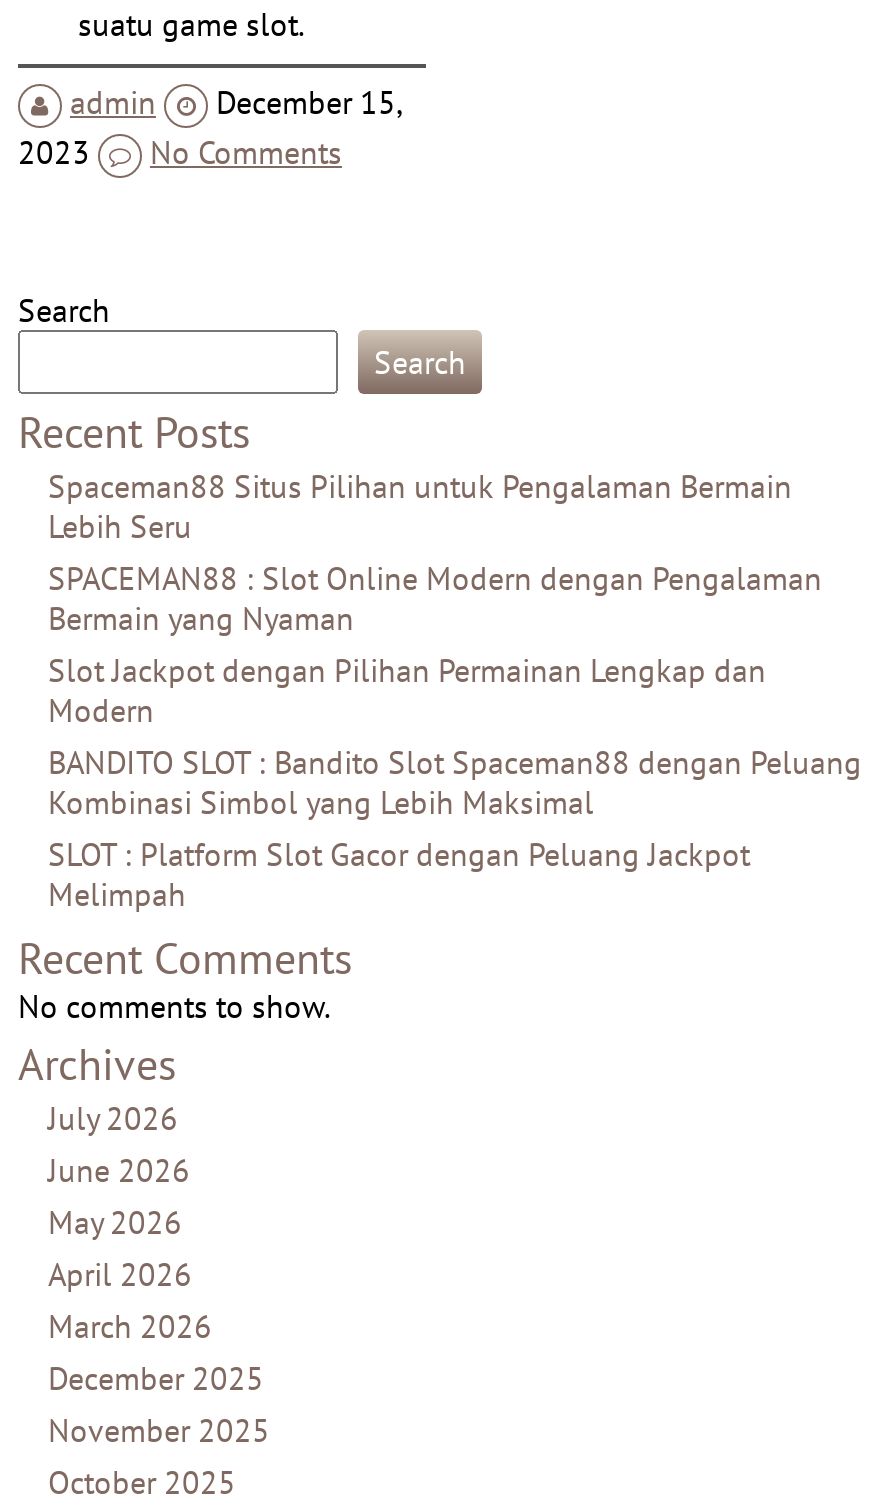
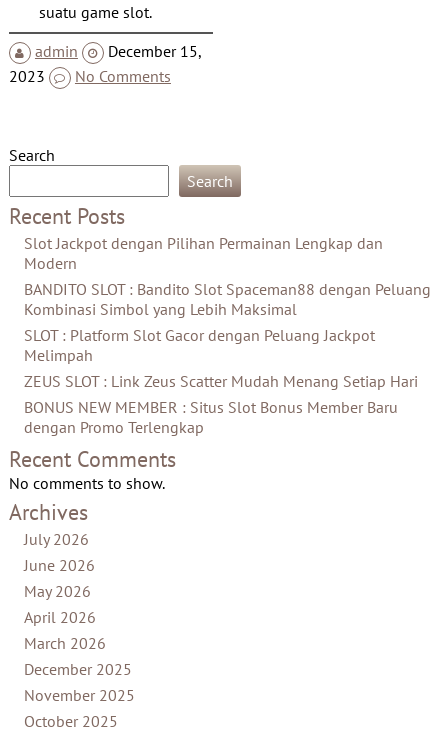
- Spaceman88 Situs Pilihan untuk Pengalaman Bermain
- Lebih Seru
- SPACEMAN88 : Slot Online Modern dengan Pengalaman
- Bermain yang Nyaman

moved up: Slot Jackpot dengan Pilihan Permainan Lengkap dan | Modern | BANDITO SLOT : Bandito Slot Spaceman88 dengan Peluang | Kombinasi Simbol yang Lebih Maksimal | SLOT : Platform Slot Gacor dengan Peluang Jackpot | Melimpah

+ ZEUS SLOT : Link Zeus Scatter Mudah Menang Setiap Hari
+ BONUS NEW MEMBER : Situs Slot Bonus Member Baru
+ dengan Promo Terlengkap
